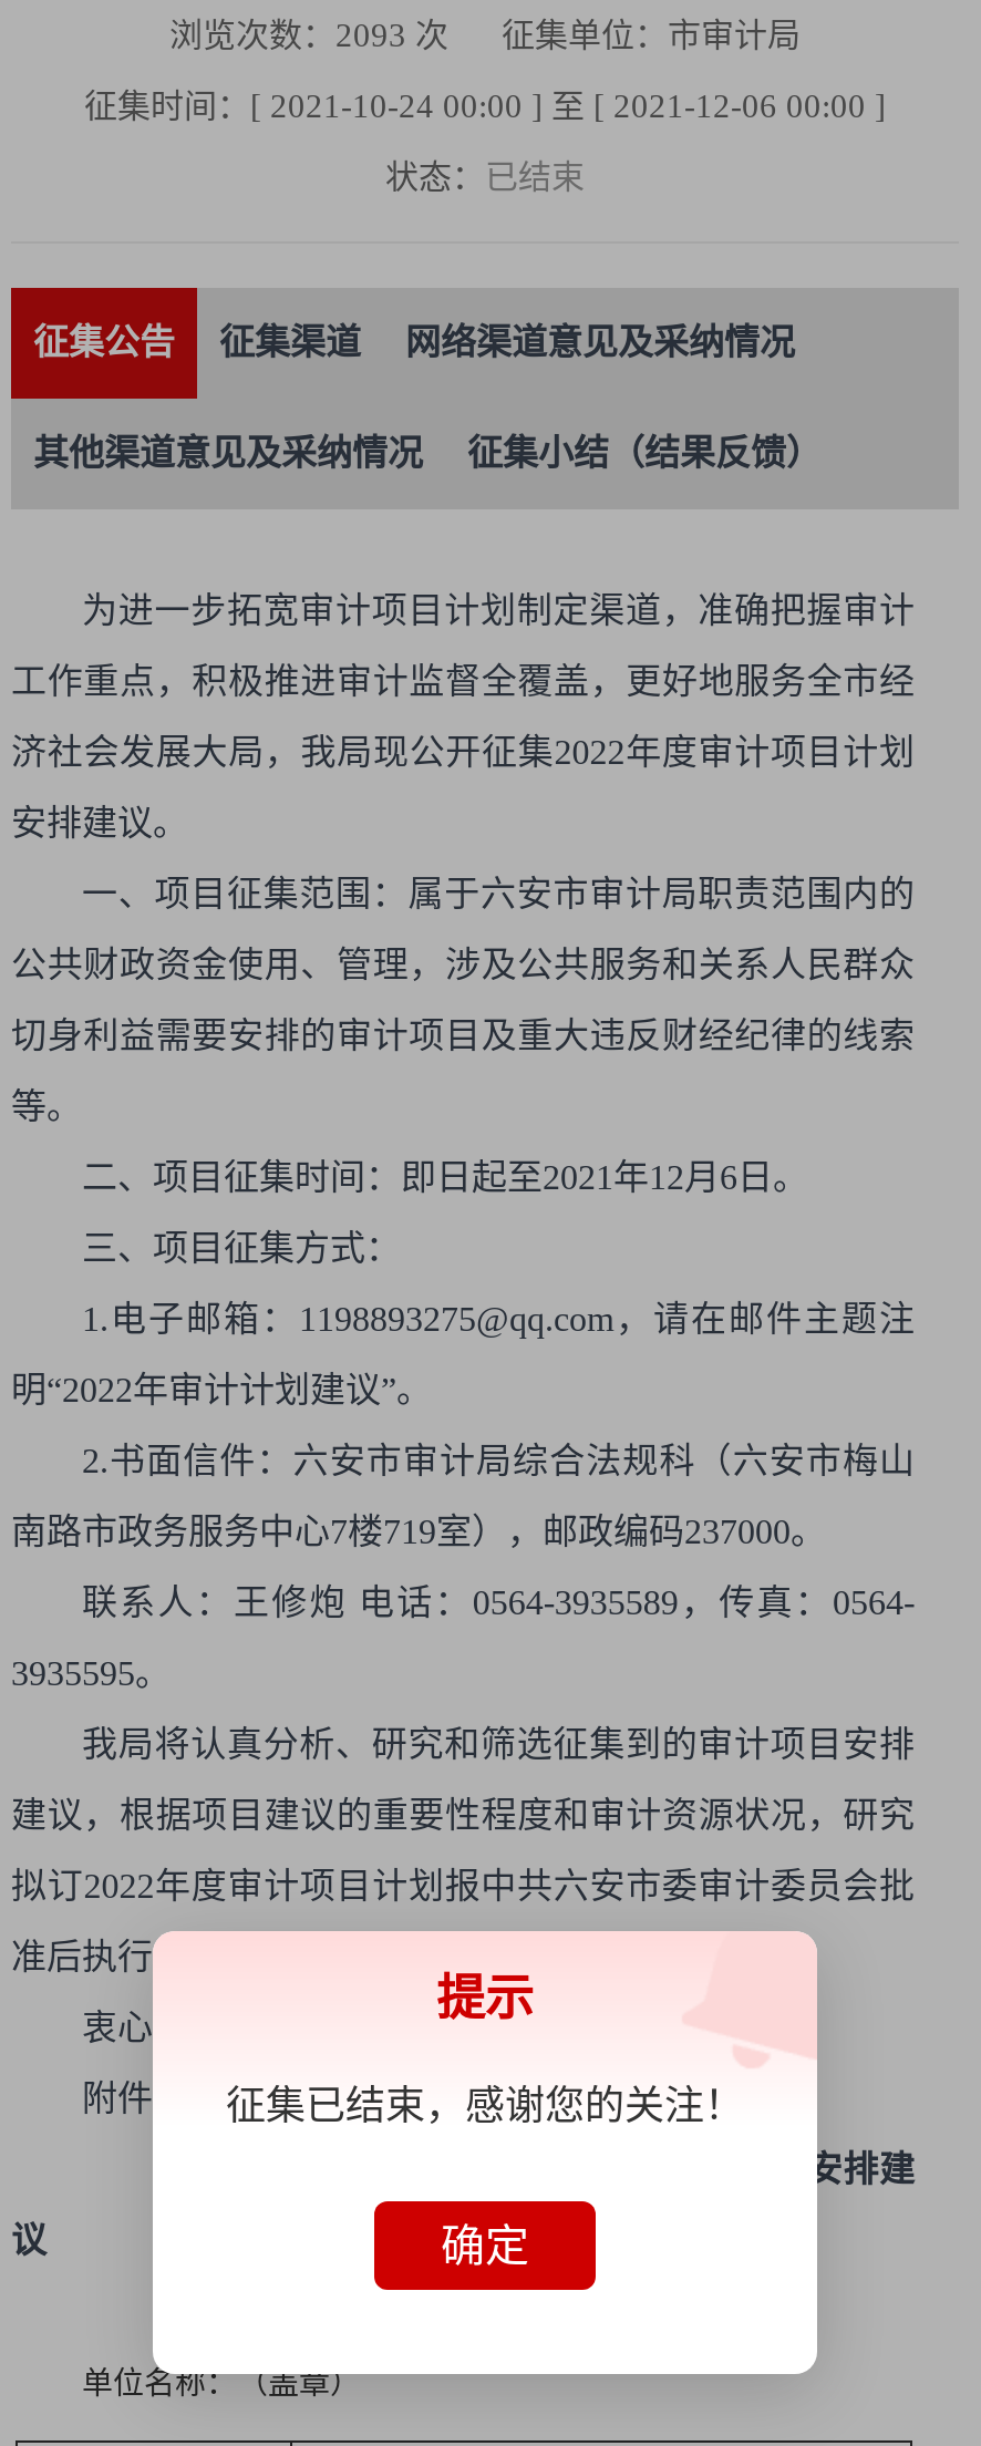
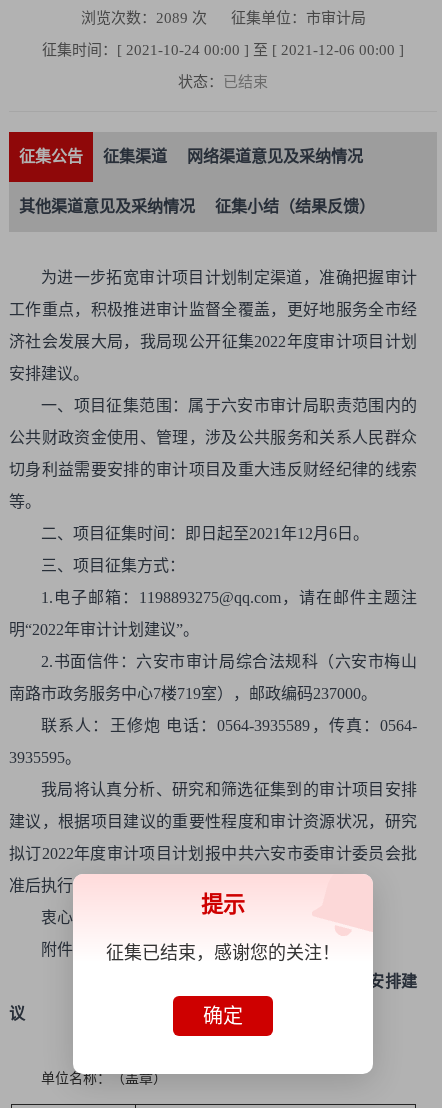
- 浏览次数：2093次 征集单位：市审计局
+ 浏览次数：2089次 征集单位：市审计局
